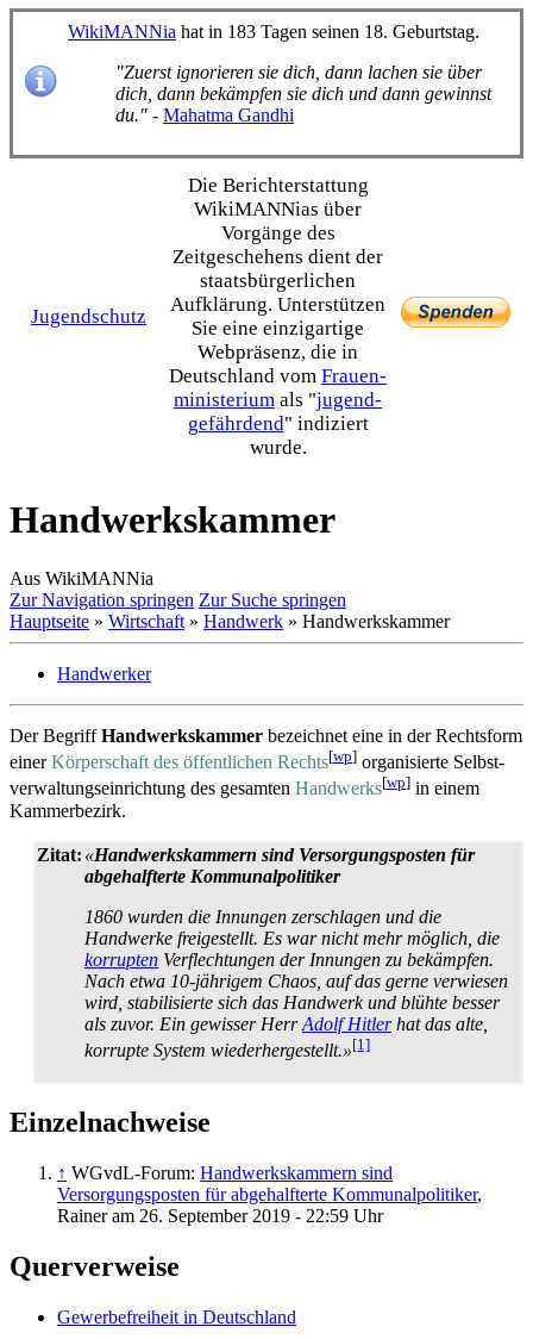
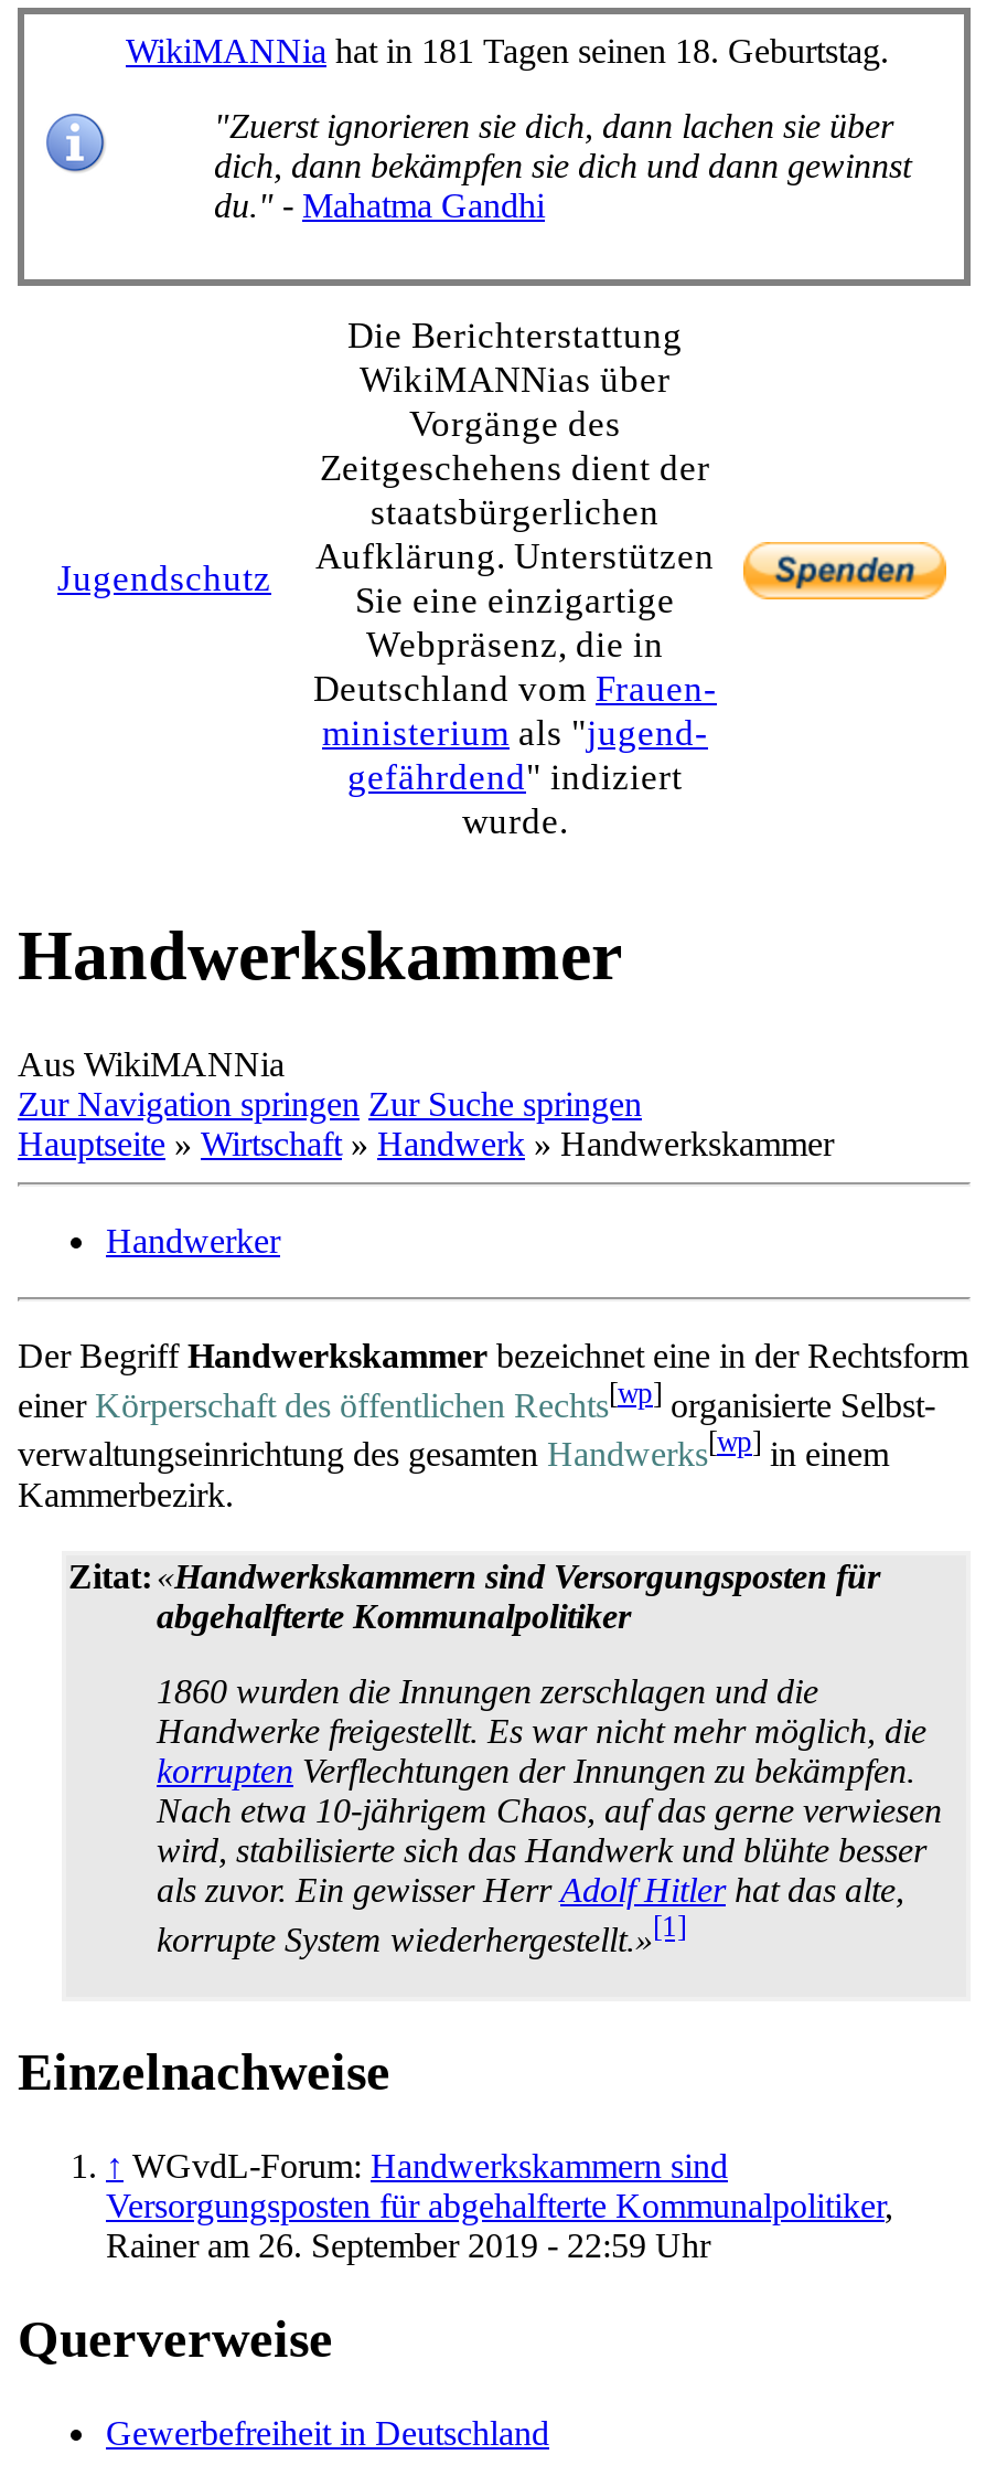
- WikiMANNia hat in 183 Tagen seinen 18. Geburtstag.
+ WikiMANNia hat in 181 Tagen seinen 18. Geburtstag.
